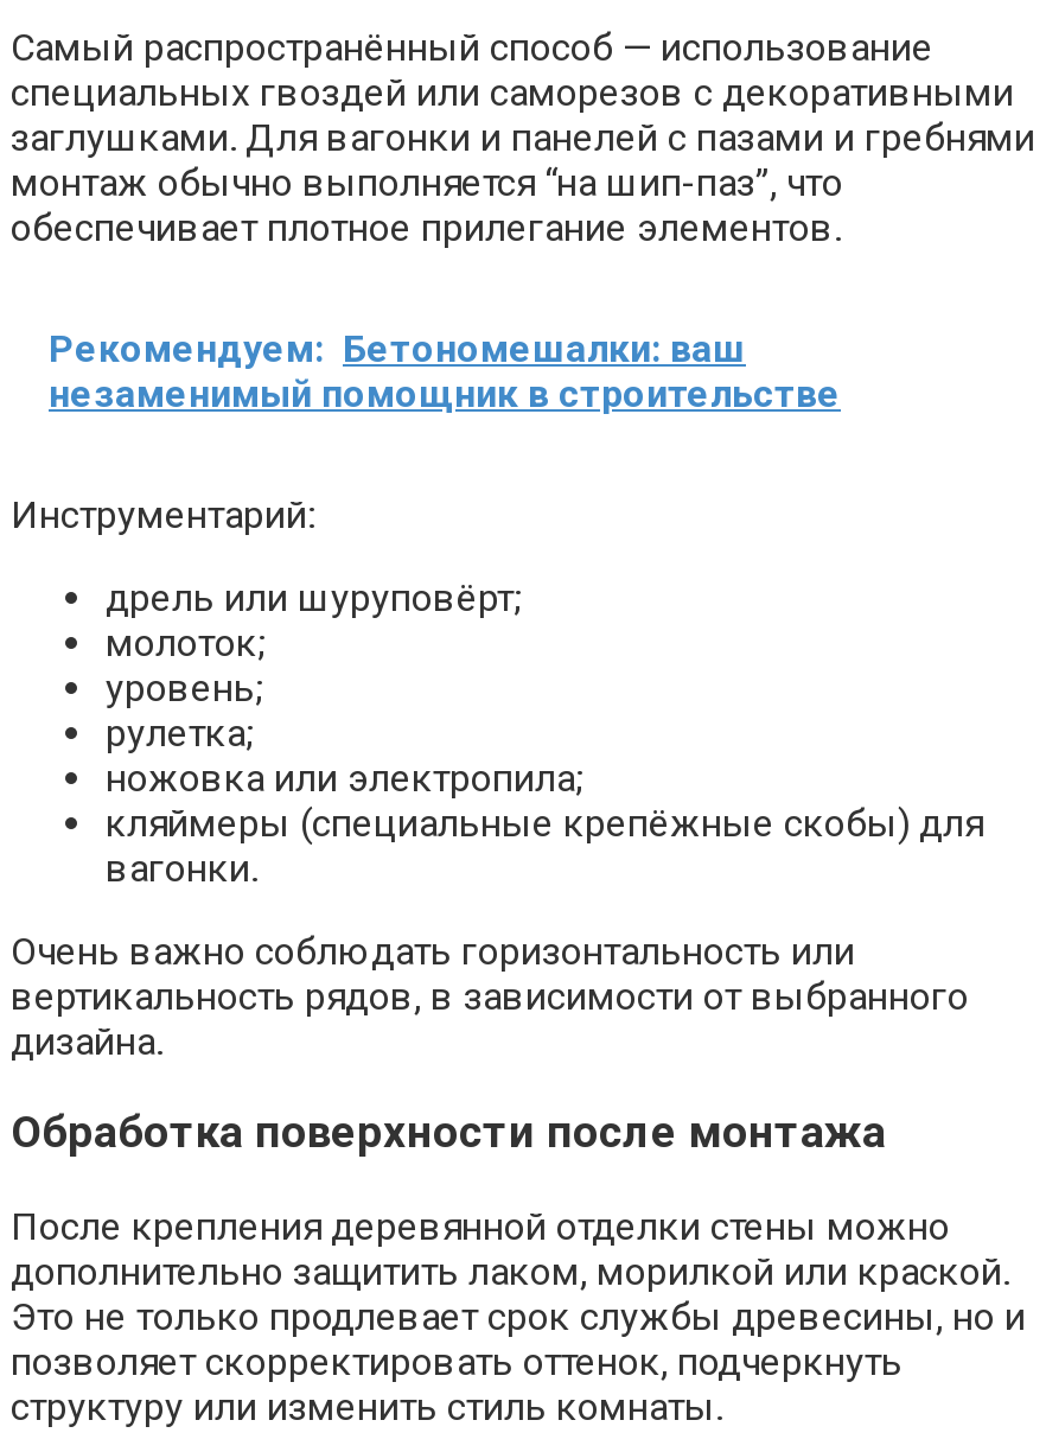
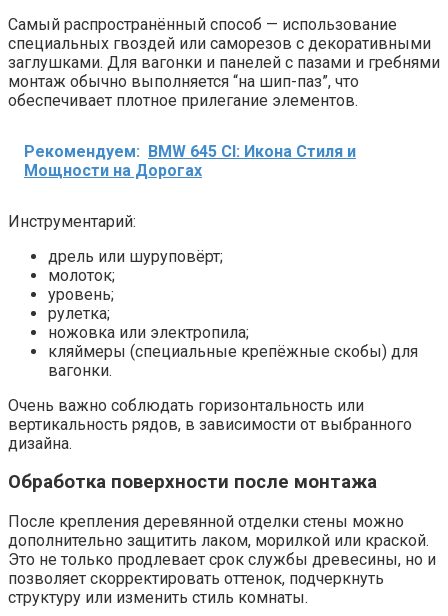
- Рекомендуем: Бетономешалки: ваш
- незаменимый помощник в строительстве
+ Рекомендуем: BMW 645 CI: Икона Стиля и
+ Мощности на Дорогах
